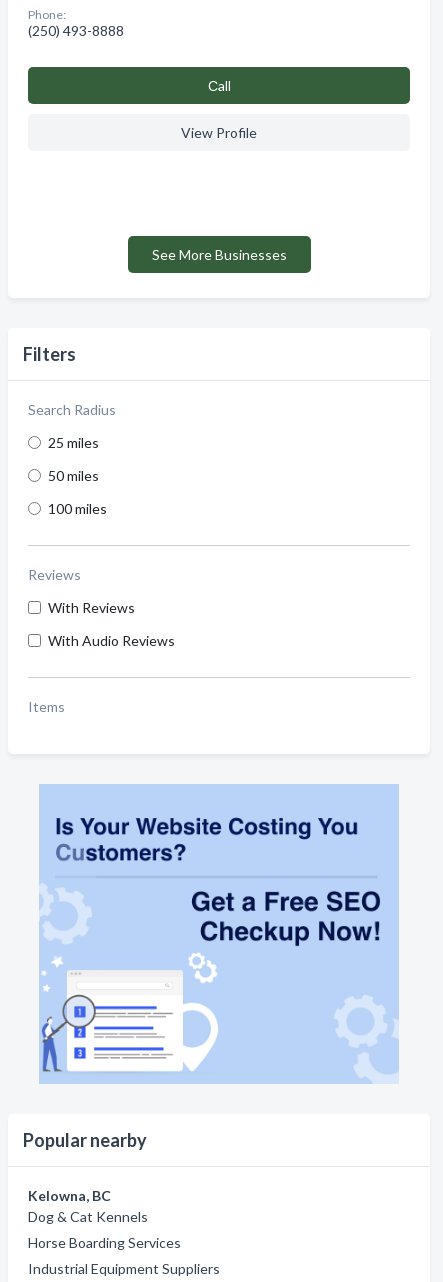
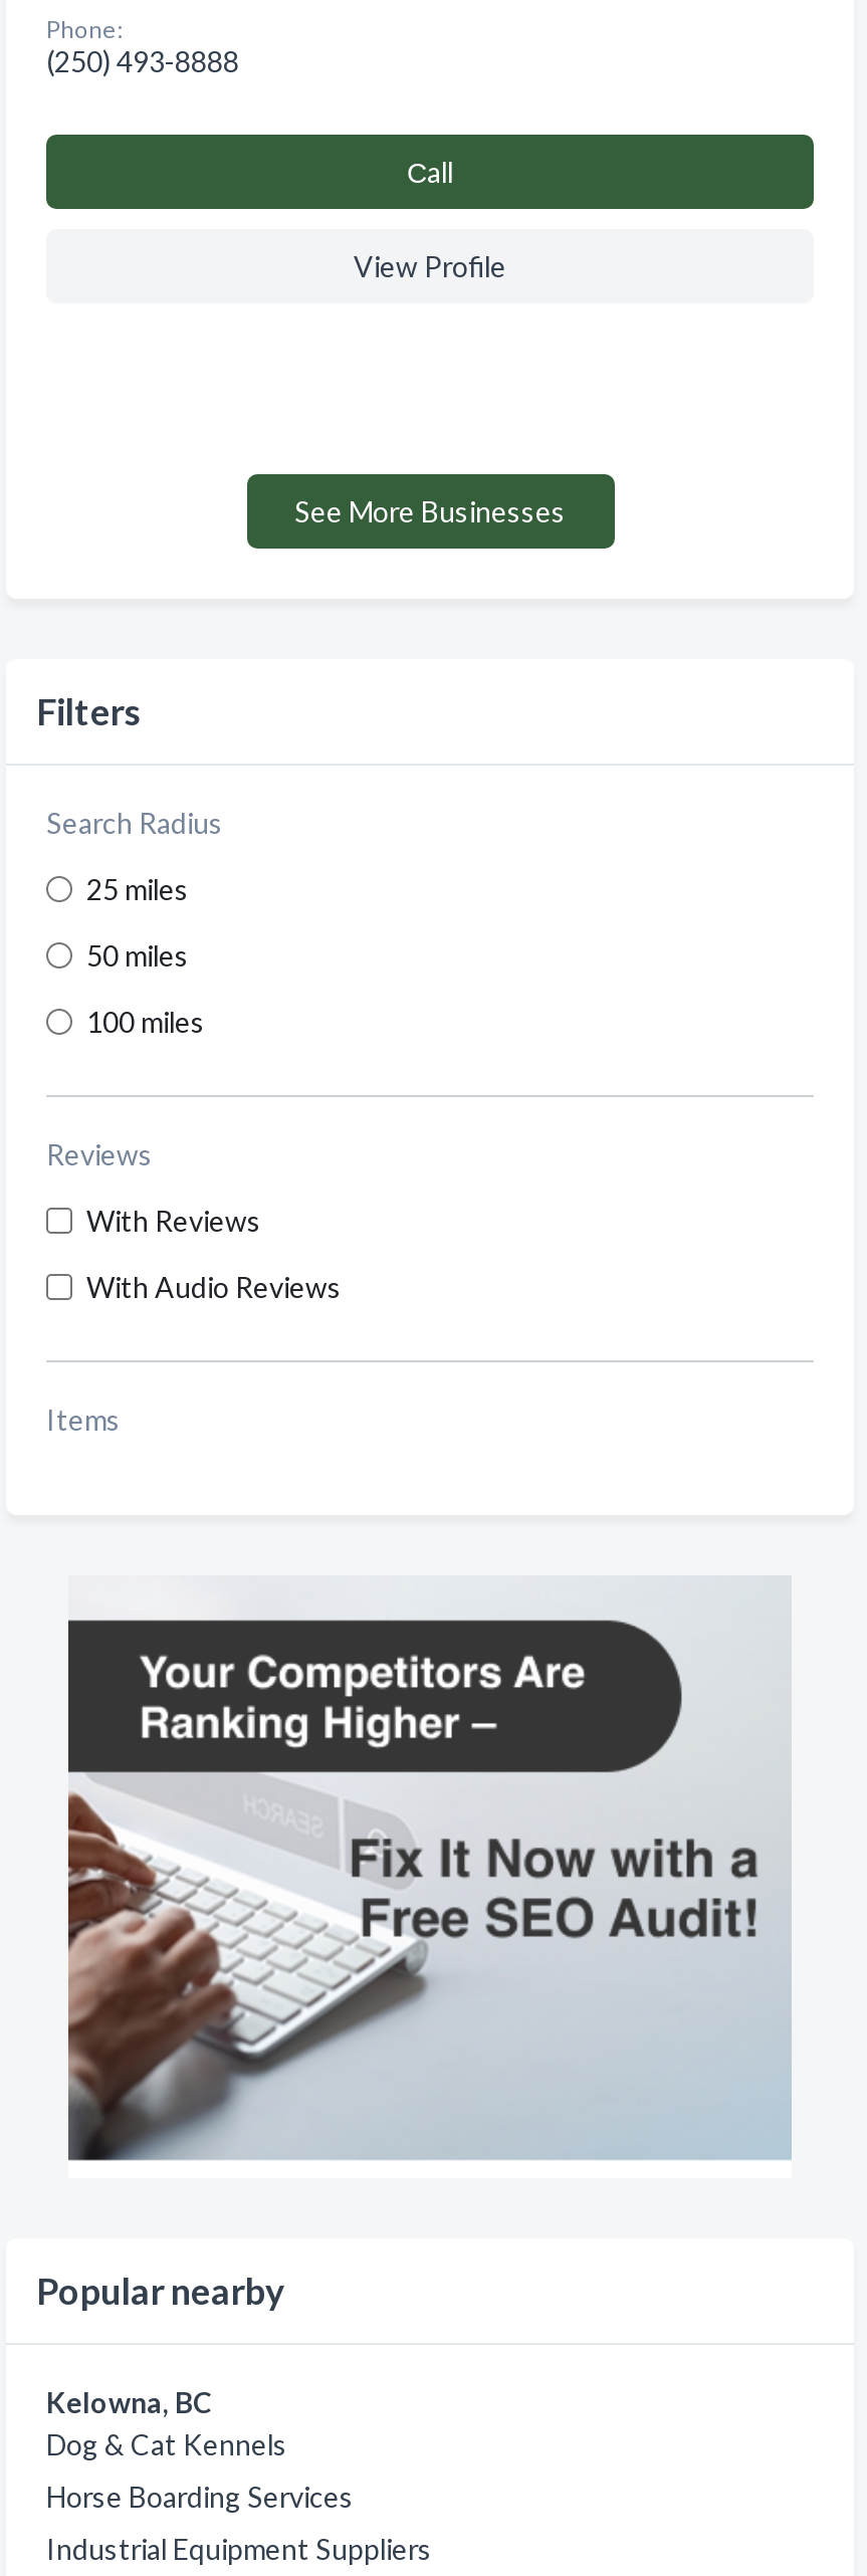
- [image]
+ [image]
